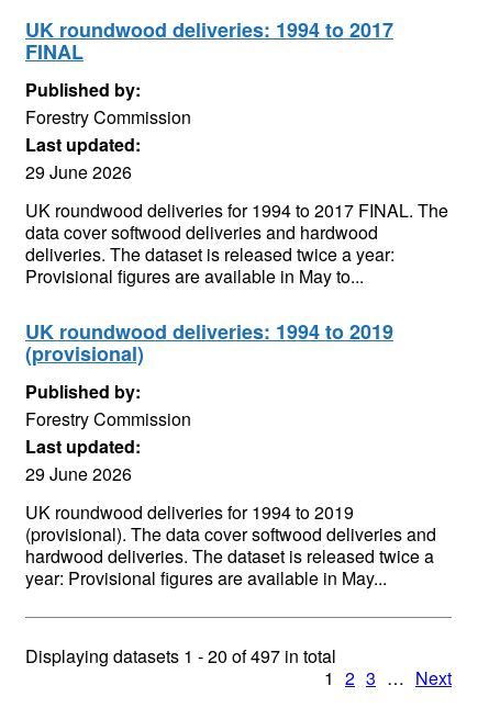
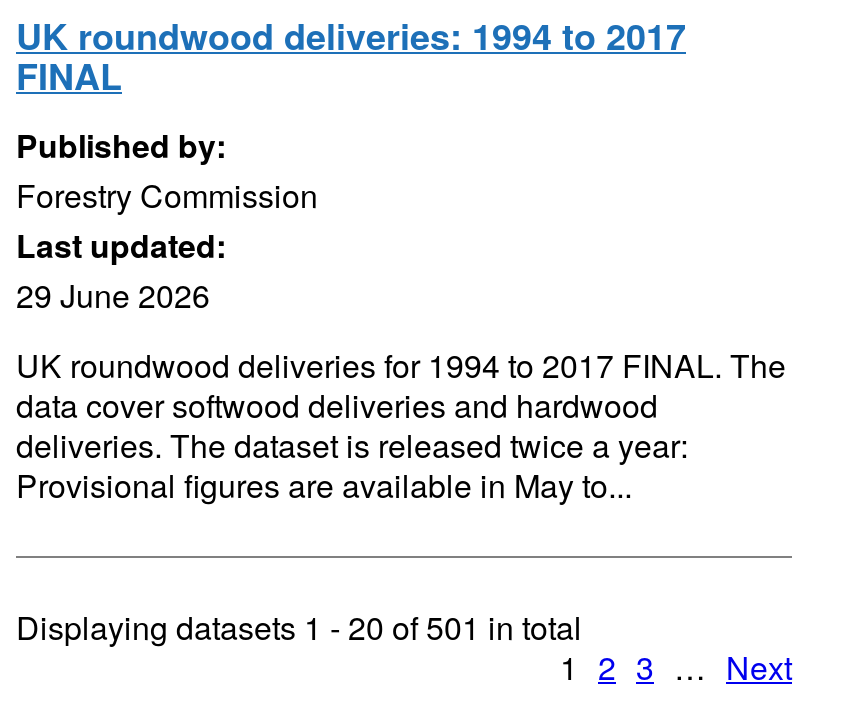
- UK roundwood deliveries: 1994 to 2019
- (provisional)
- Published by:
- Forestry Commission
- Last updated:
- 29 June 2026
- UK roundwood deliveries for 1994 to 2019
- (provisional). The data cover softwood deliveries and
- hardwood deliveries. The dataset is released twice a
- year: Provisional figures are available in May...
- Displaying datasets 1 - 20 of 497 in total
+ Displaying datasets 1 - 20 of 501 in total
